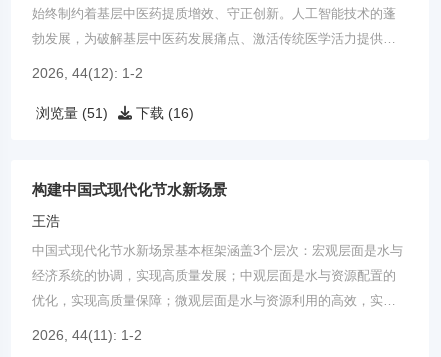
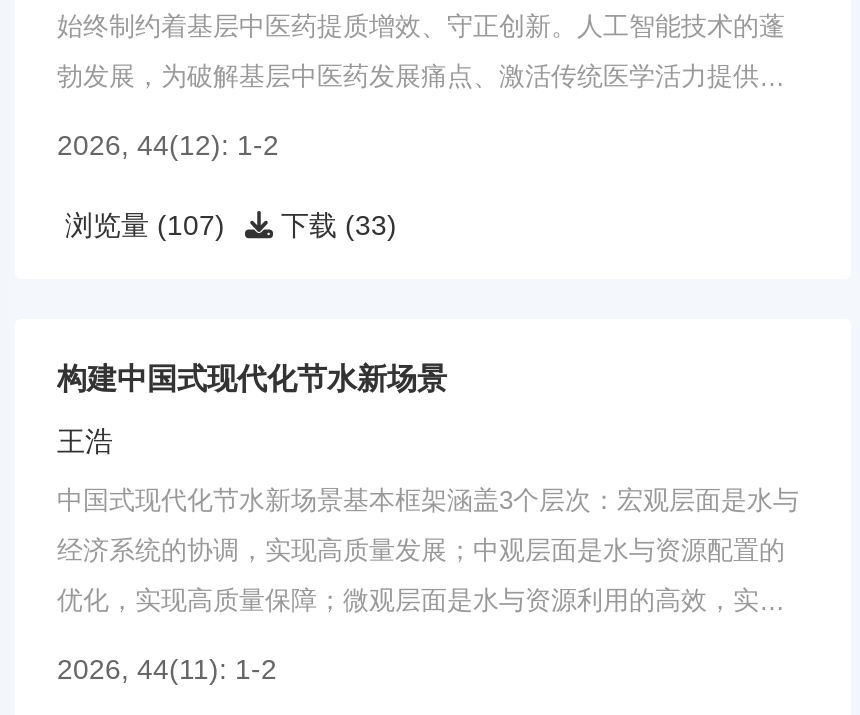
- 浏览量 (51)
+ 浏览量 (107)

- 下载 (16)
+ 下载 (33)
